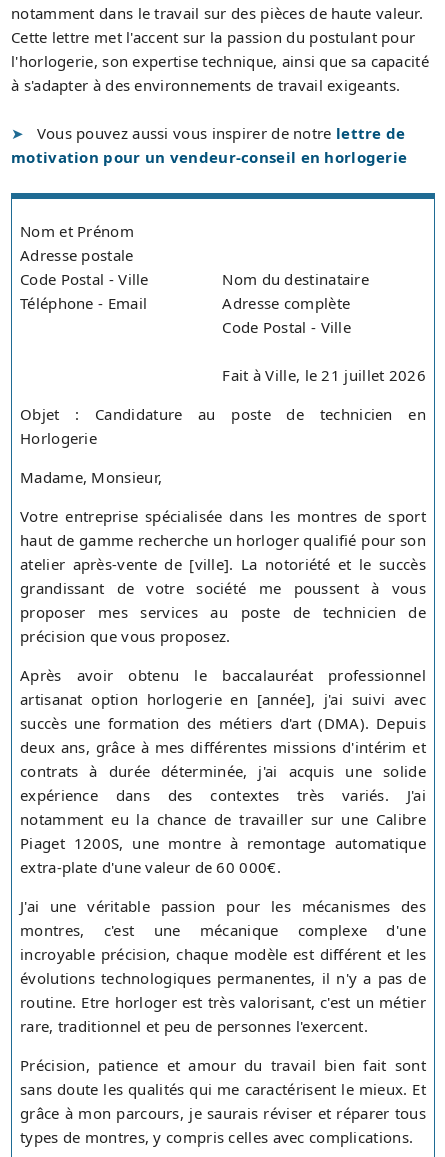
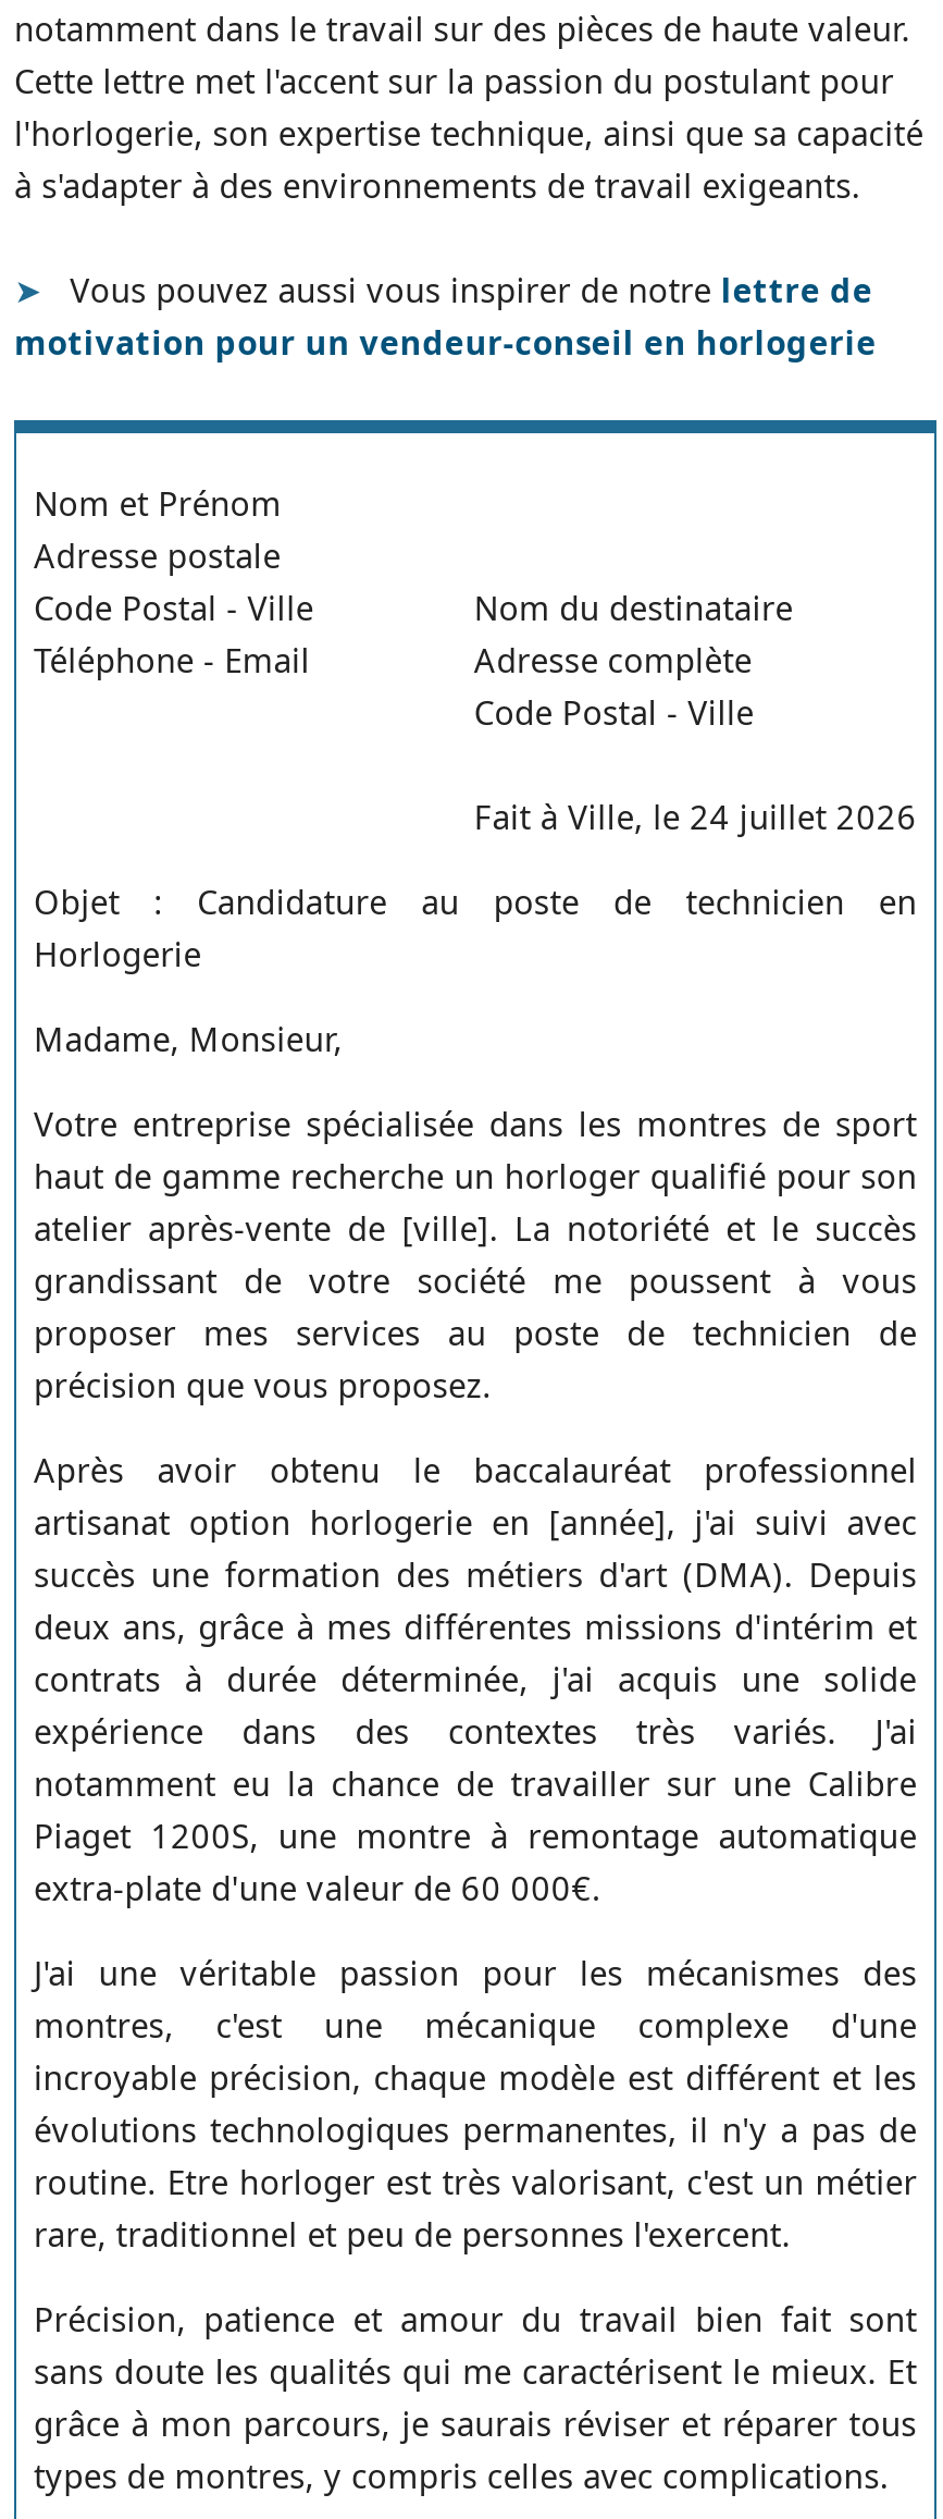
- Fait à Ville, le 21 juillet 2026
+ Fait à Ville, le 24 juillet 2026
